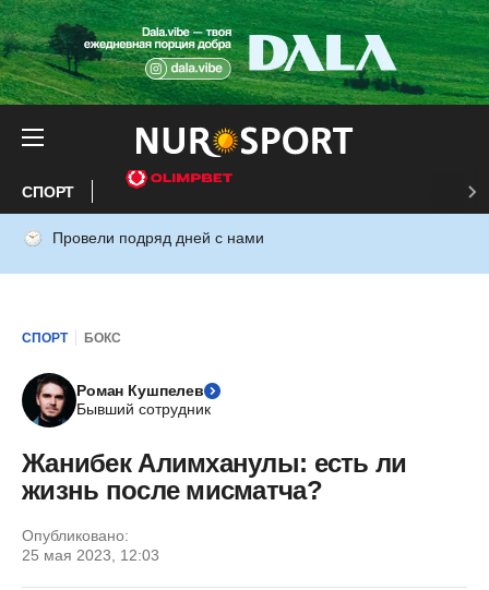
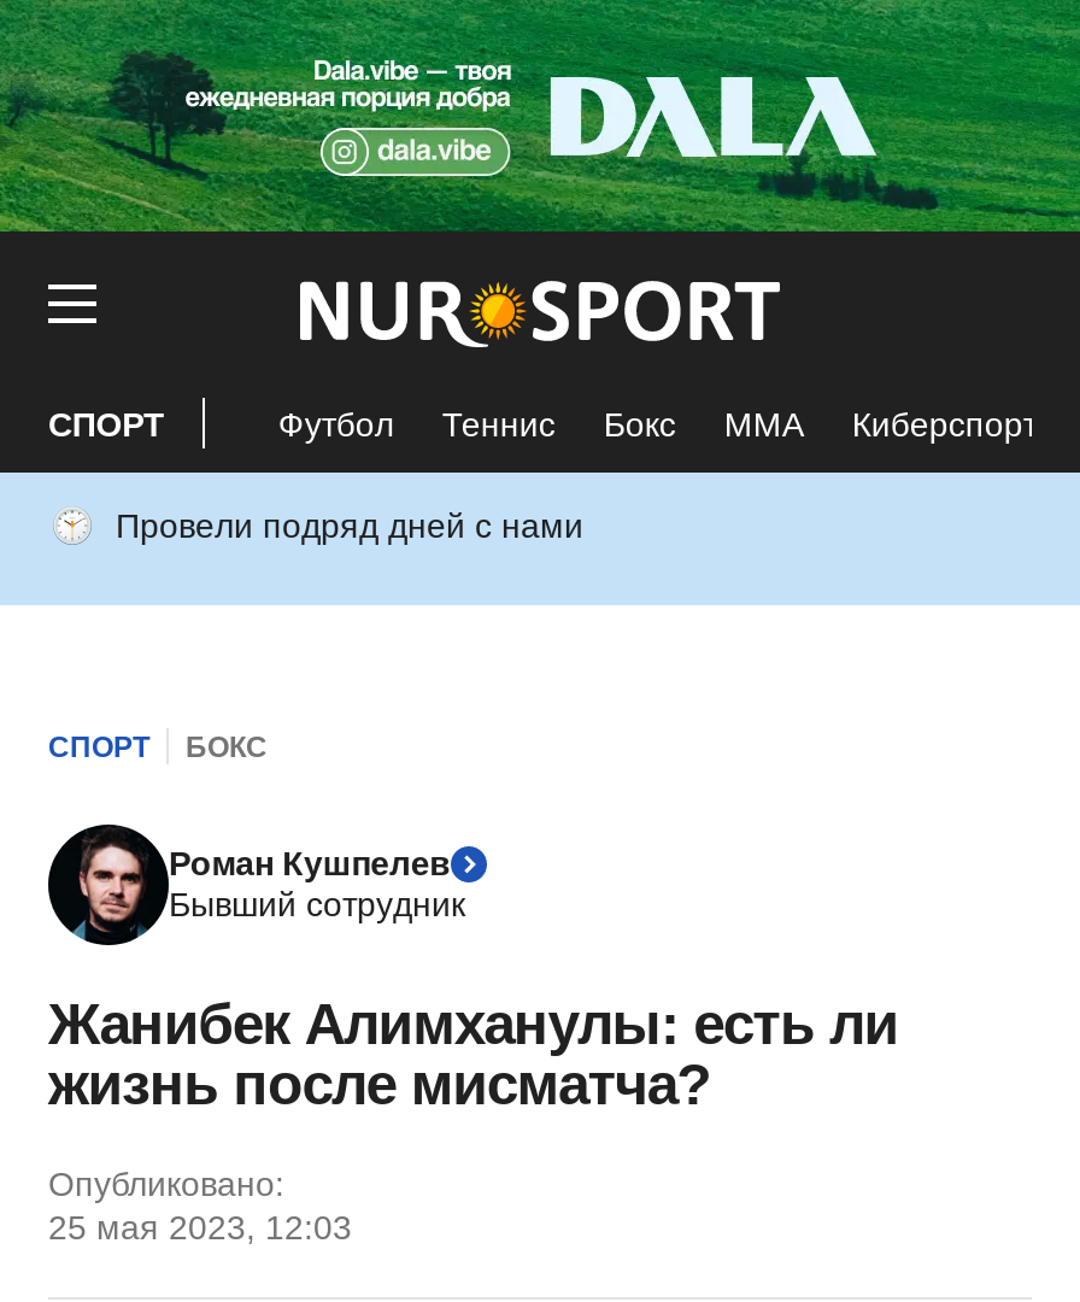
+ Футбол
+ Теннис
+ Бокс
+ ММА
+ Киберспорт
